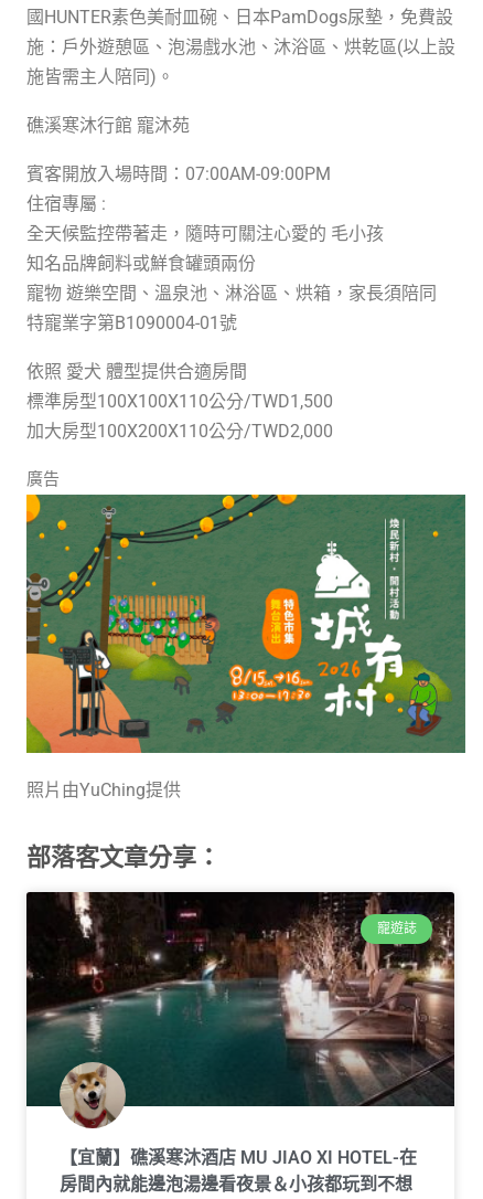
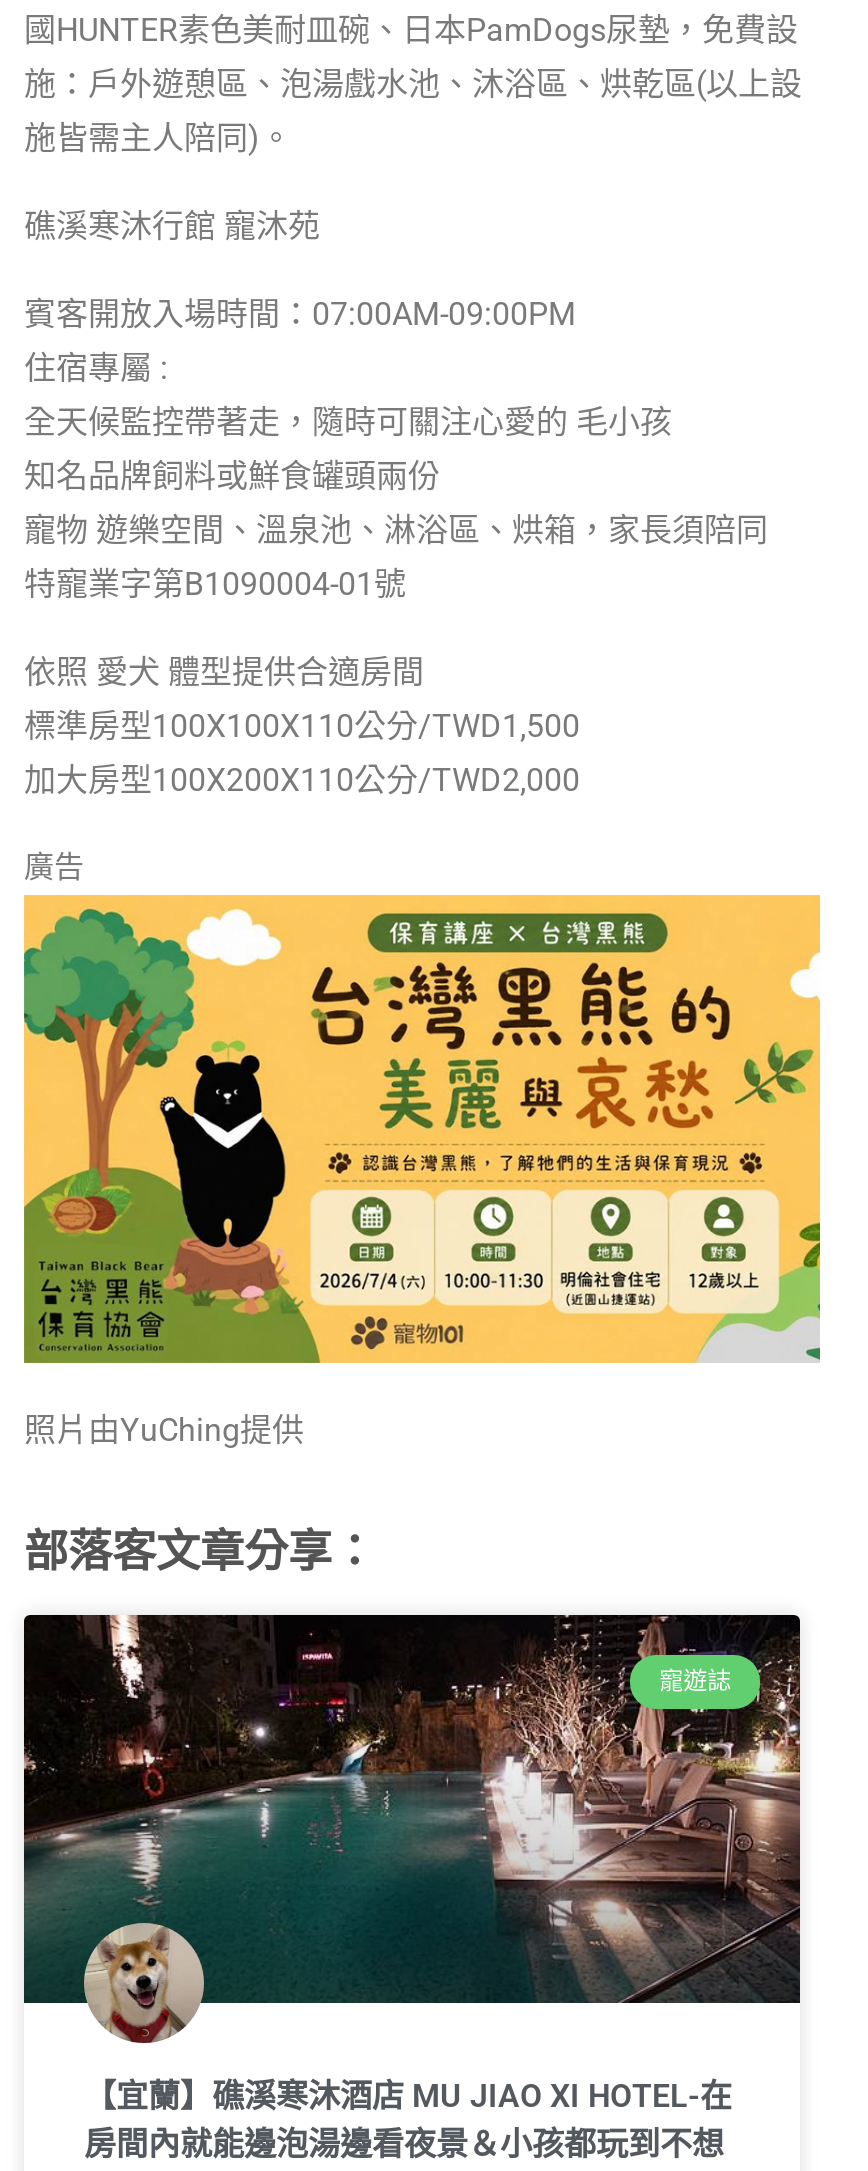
- [image]
+ [image]
